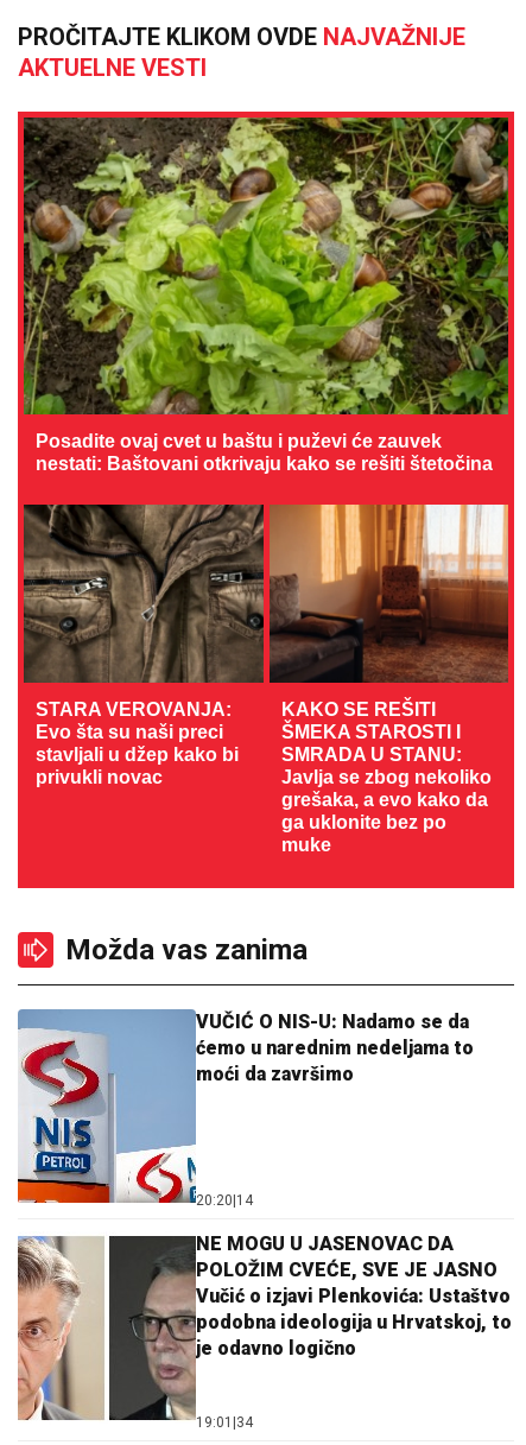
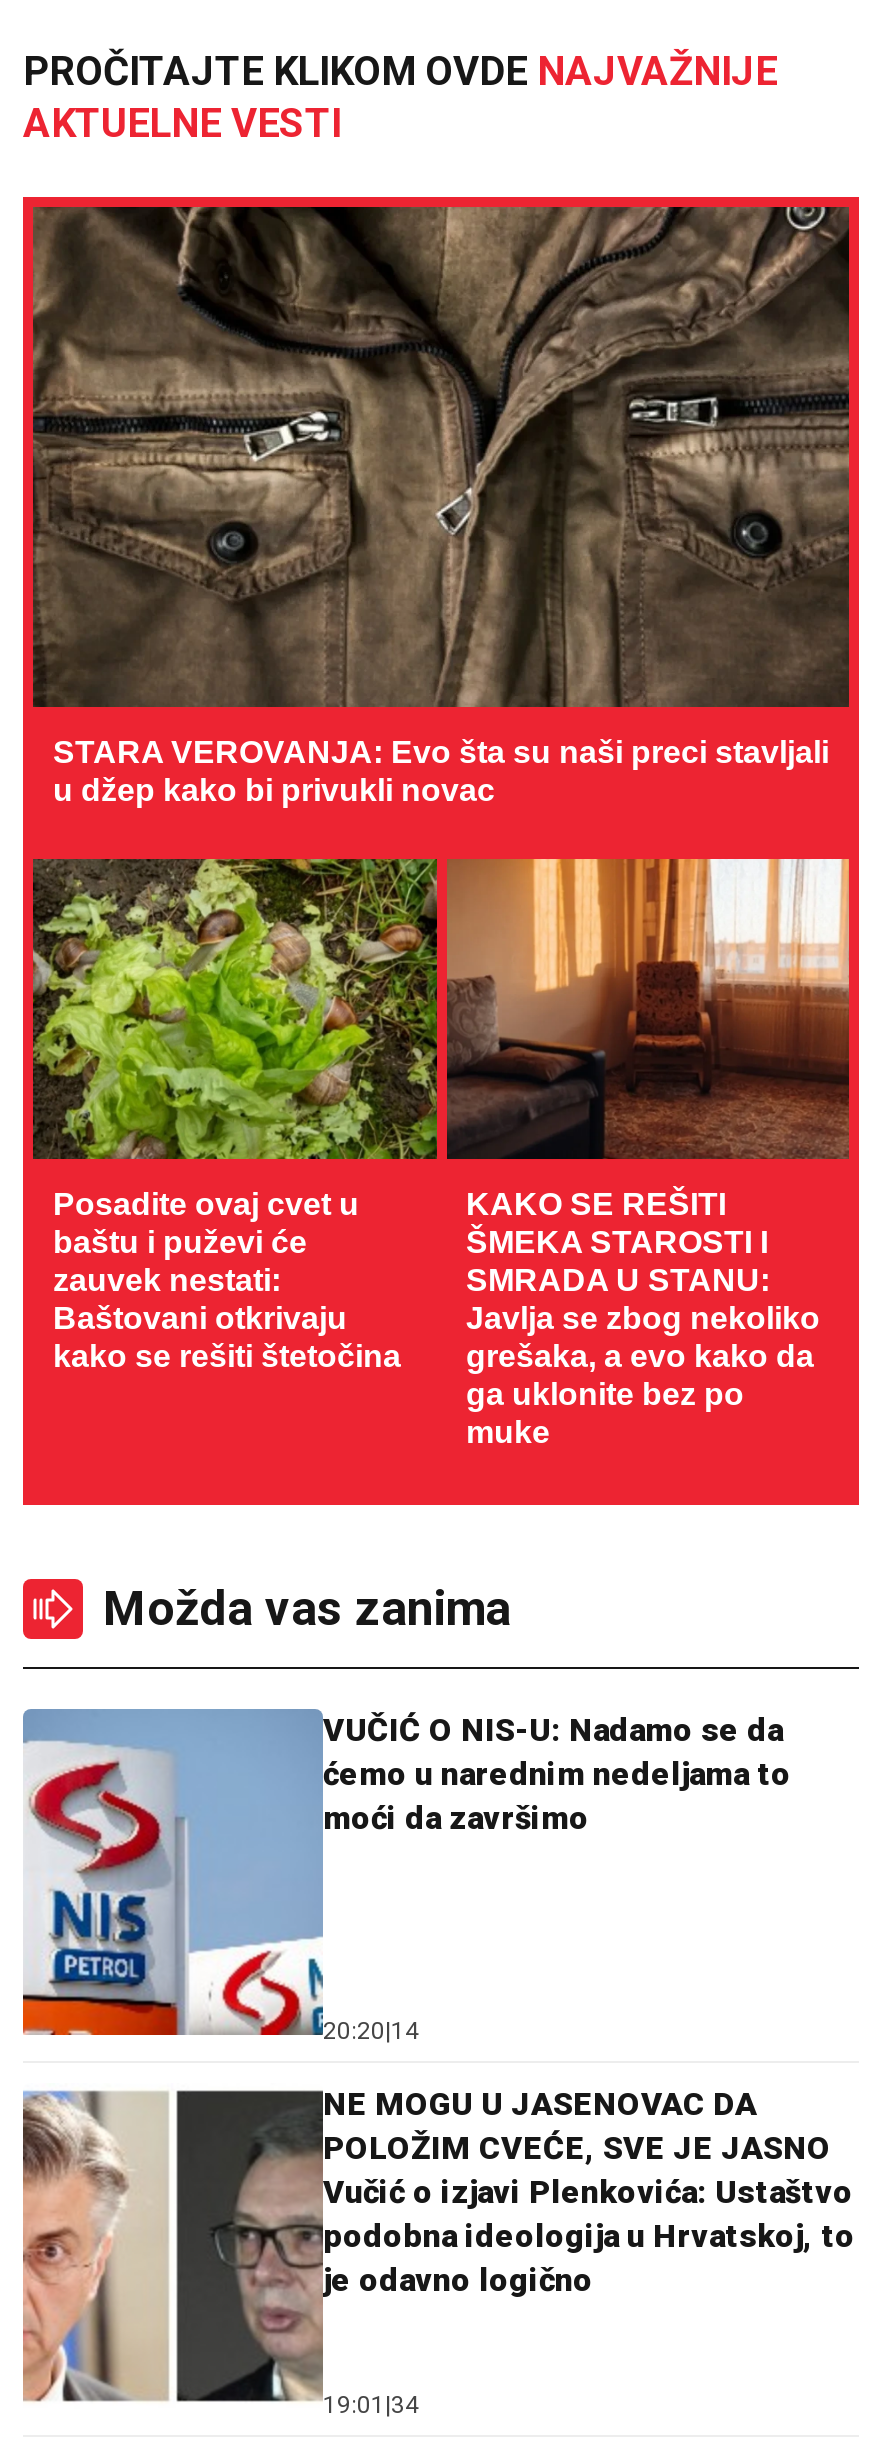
- [image]
- Posadite ovaj cvet u baštu i puževi će zauvek
- nestati: Baštovani otkrivaju kako se rešiti štetočina
+ [image]
+ STARA VEROVANJA: Evo šta su naši preci stavljali
+ u džep kako bi privukli novac

- [image]
- STARA VEROVANJA:
- Evo šta su naši preci
- stavljali u džep kako bi
- privukli novac
+ [image]
+ Posadite ovaj cvet u
+ baštu i puževi će
+ zauvek nestati:
+ Baštovani otkrivaju
+ kako se rešiti štetočina
